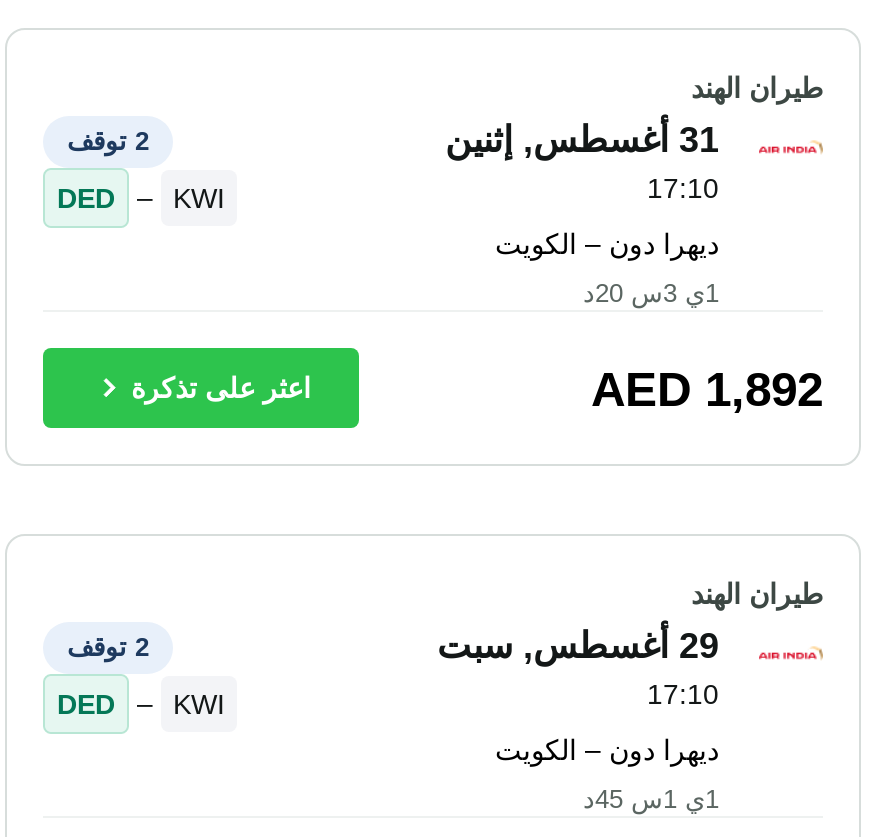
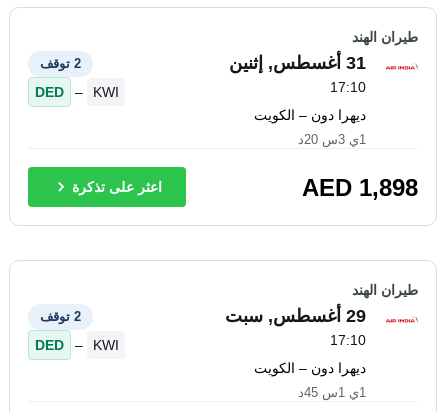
- AED 1,892
+ AED 1,898
